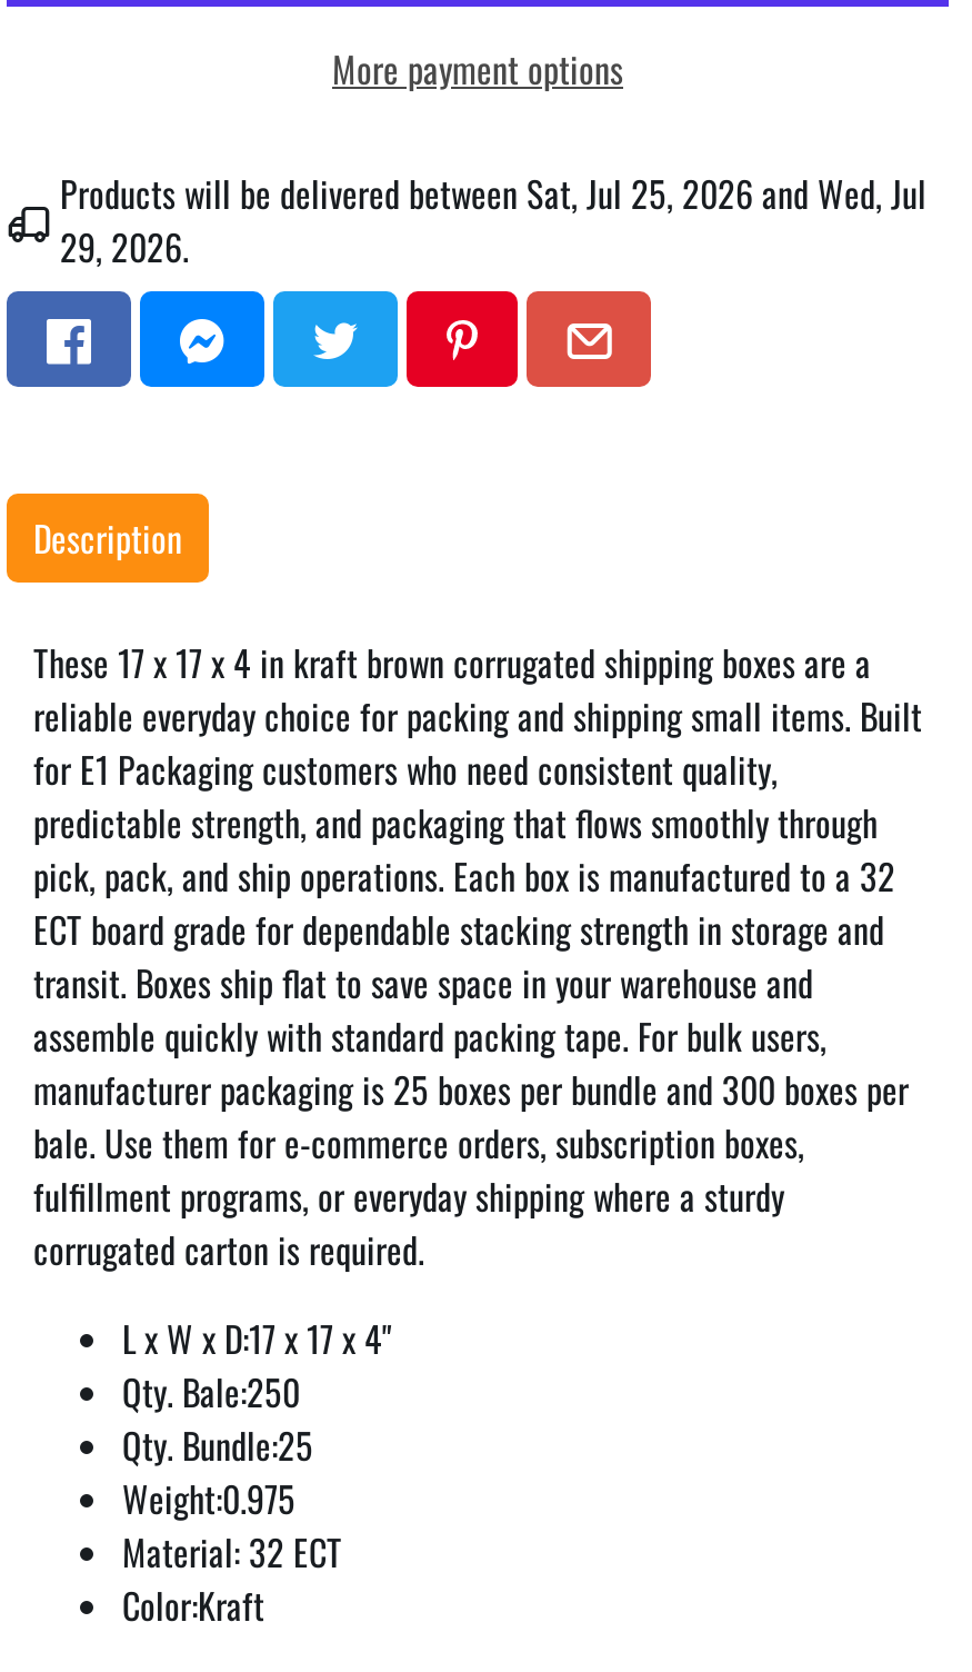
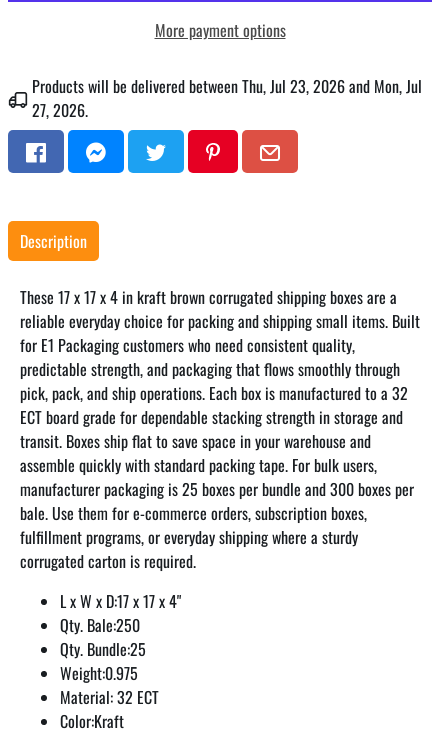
- Products will be delivered between Sat, Jul 25, 2026 and Wed, Jul
+ Products will be delivered between Thu, Jul 23, 2026 and Mon, Jul

- 29, 2026.
+ 27, 2026.
